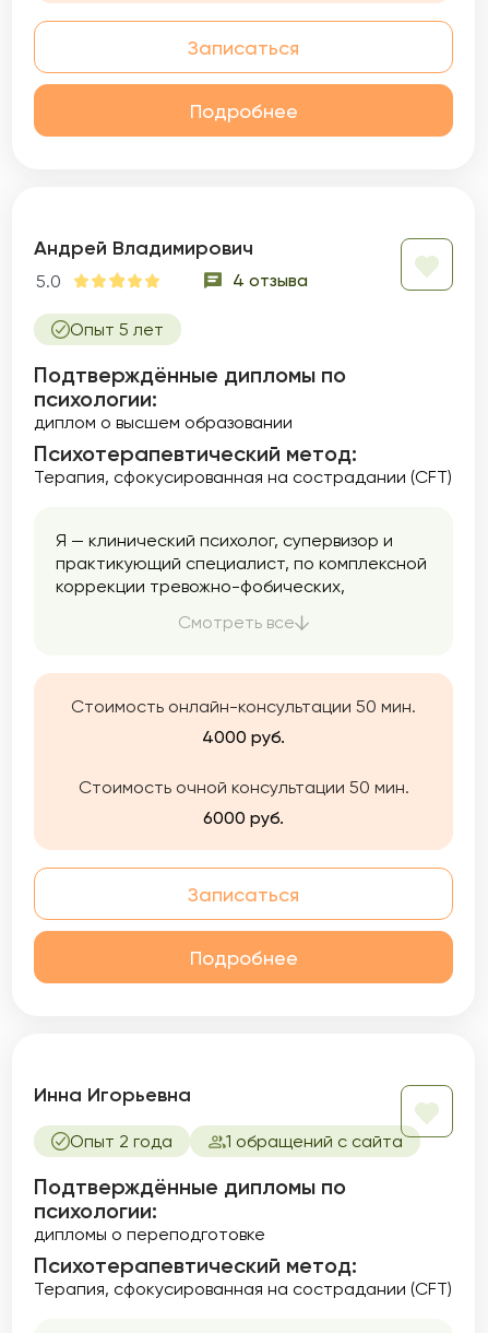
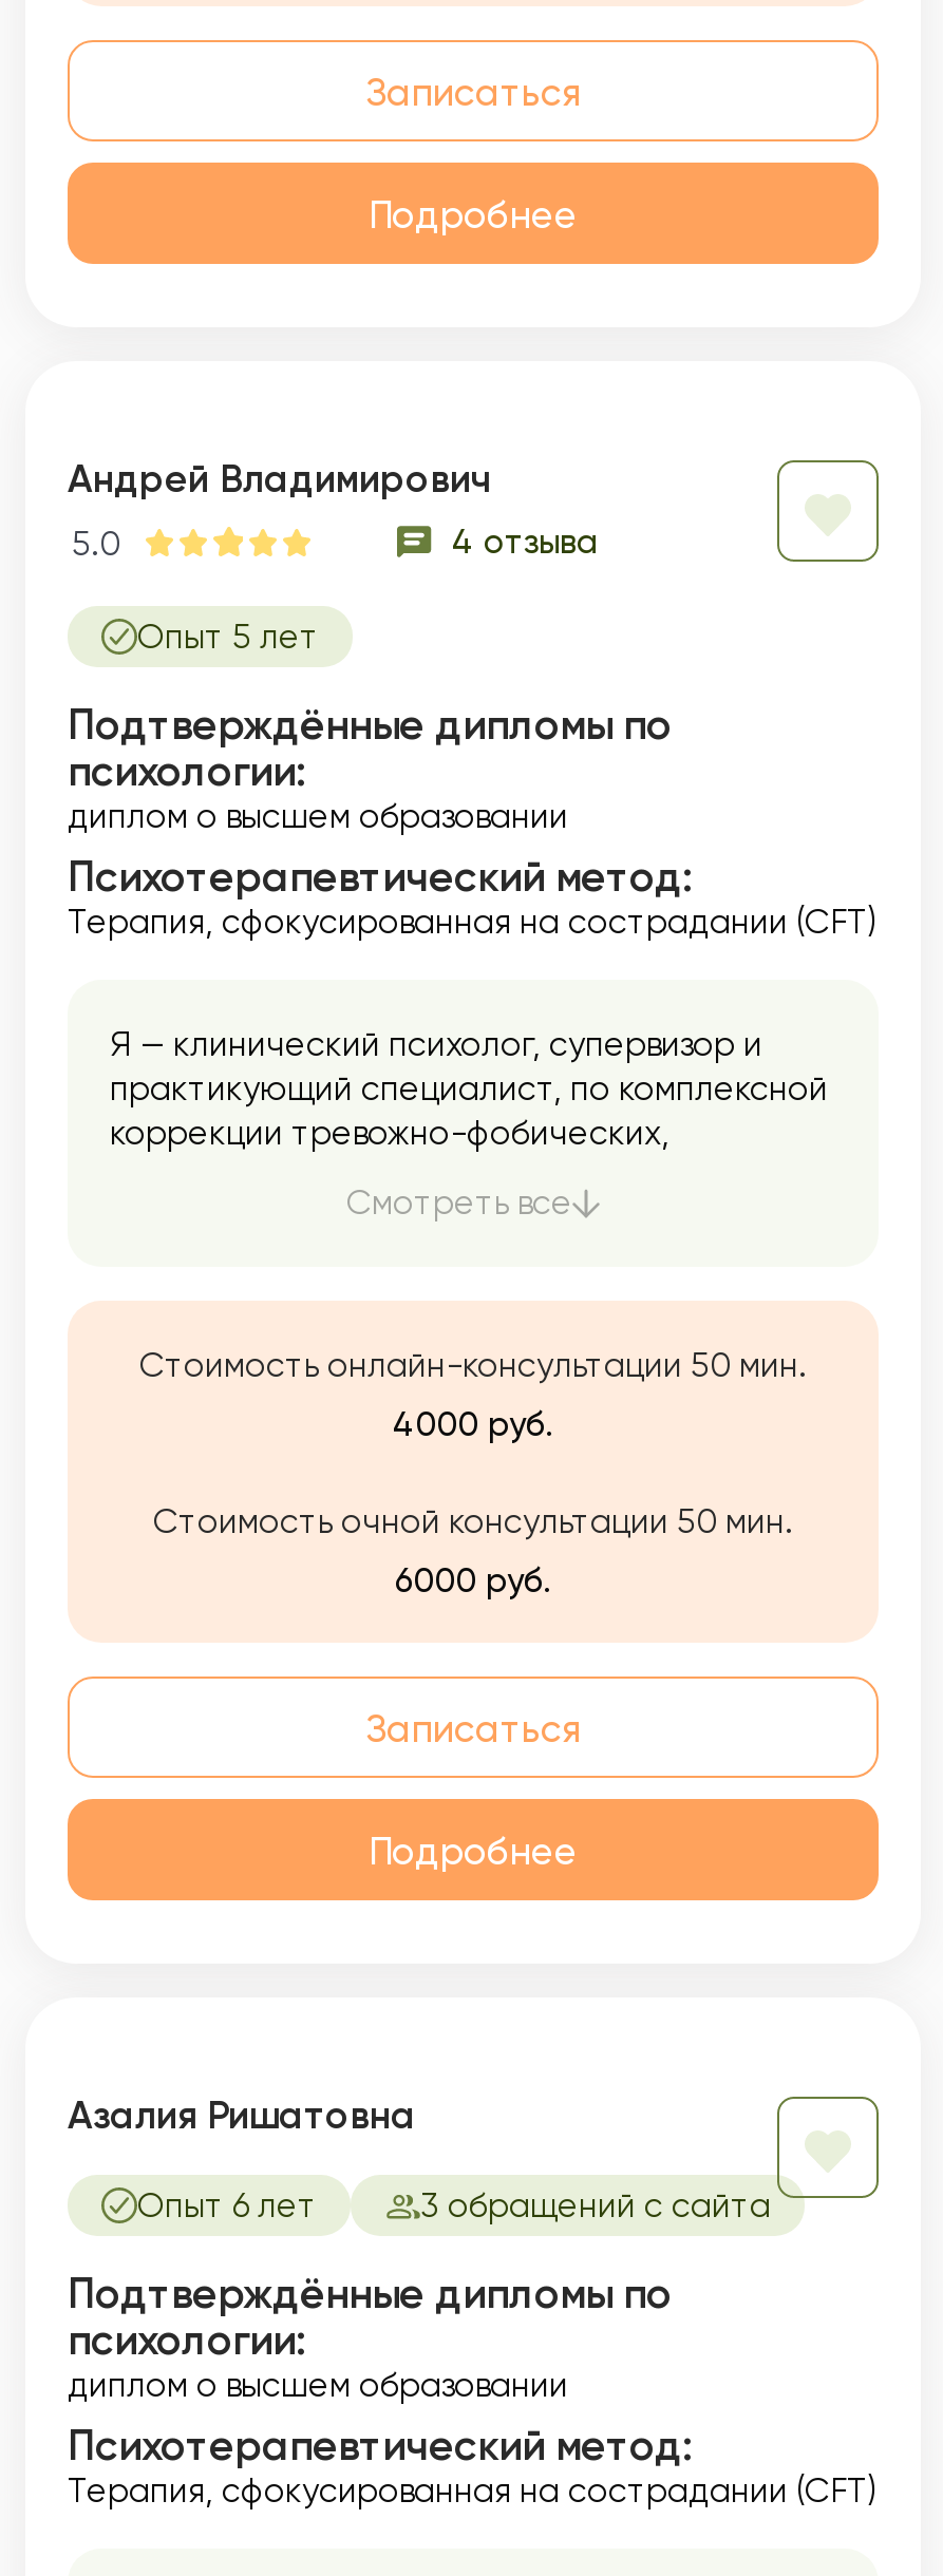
- Инна Игорьевна
+ Азалия Ришатовна

- Опыт 2 года
- 1 обращений с сайта
+ Опыт 6 лет
+ 3 обращений с сайта

- дипломы о переподготовке
+ диплом о высшем образовании
